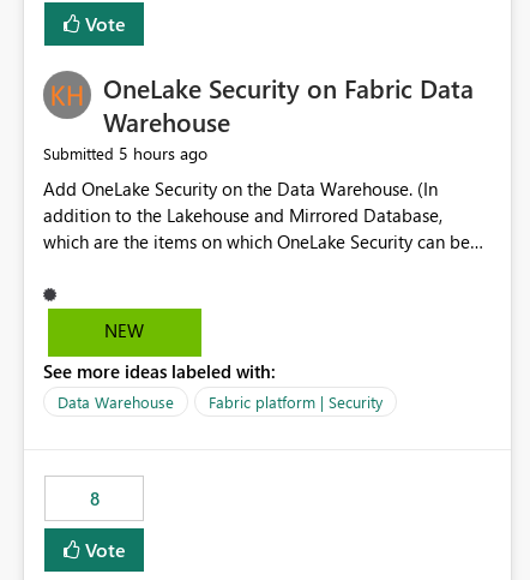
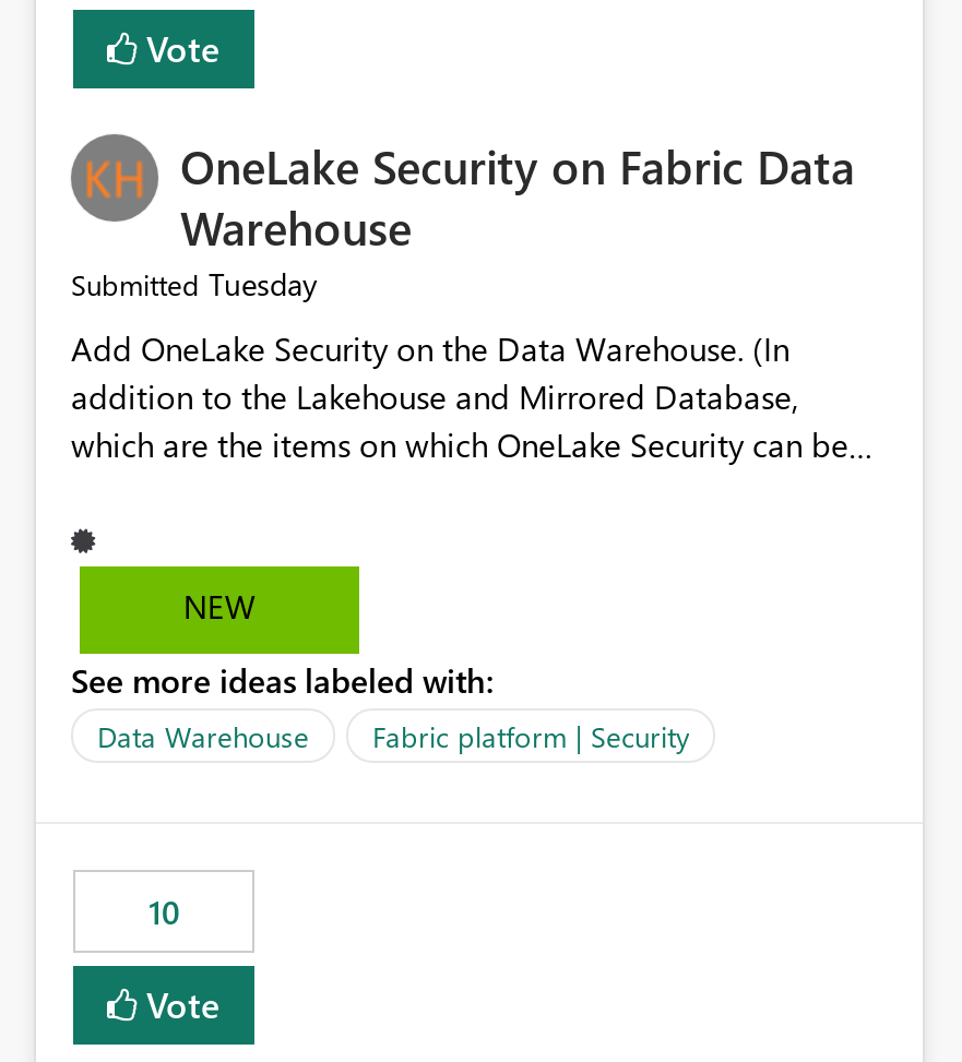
- Submitted 5 hours ago
+ Submitted Tuesday

- 8
+ 10
